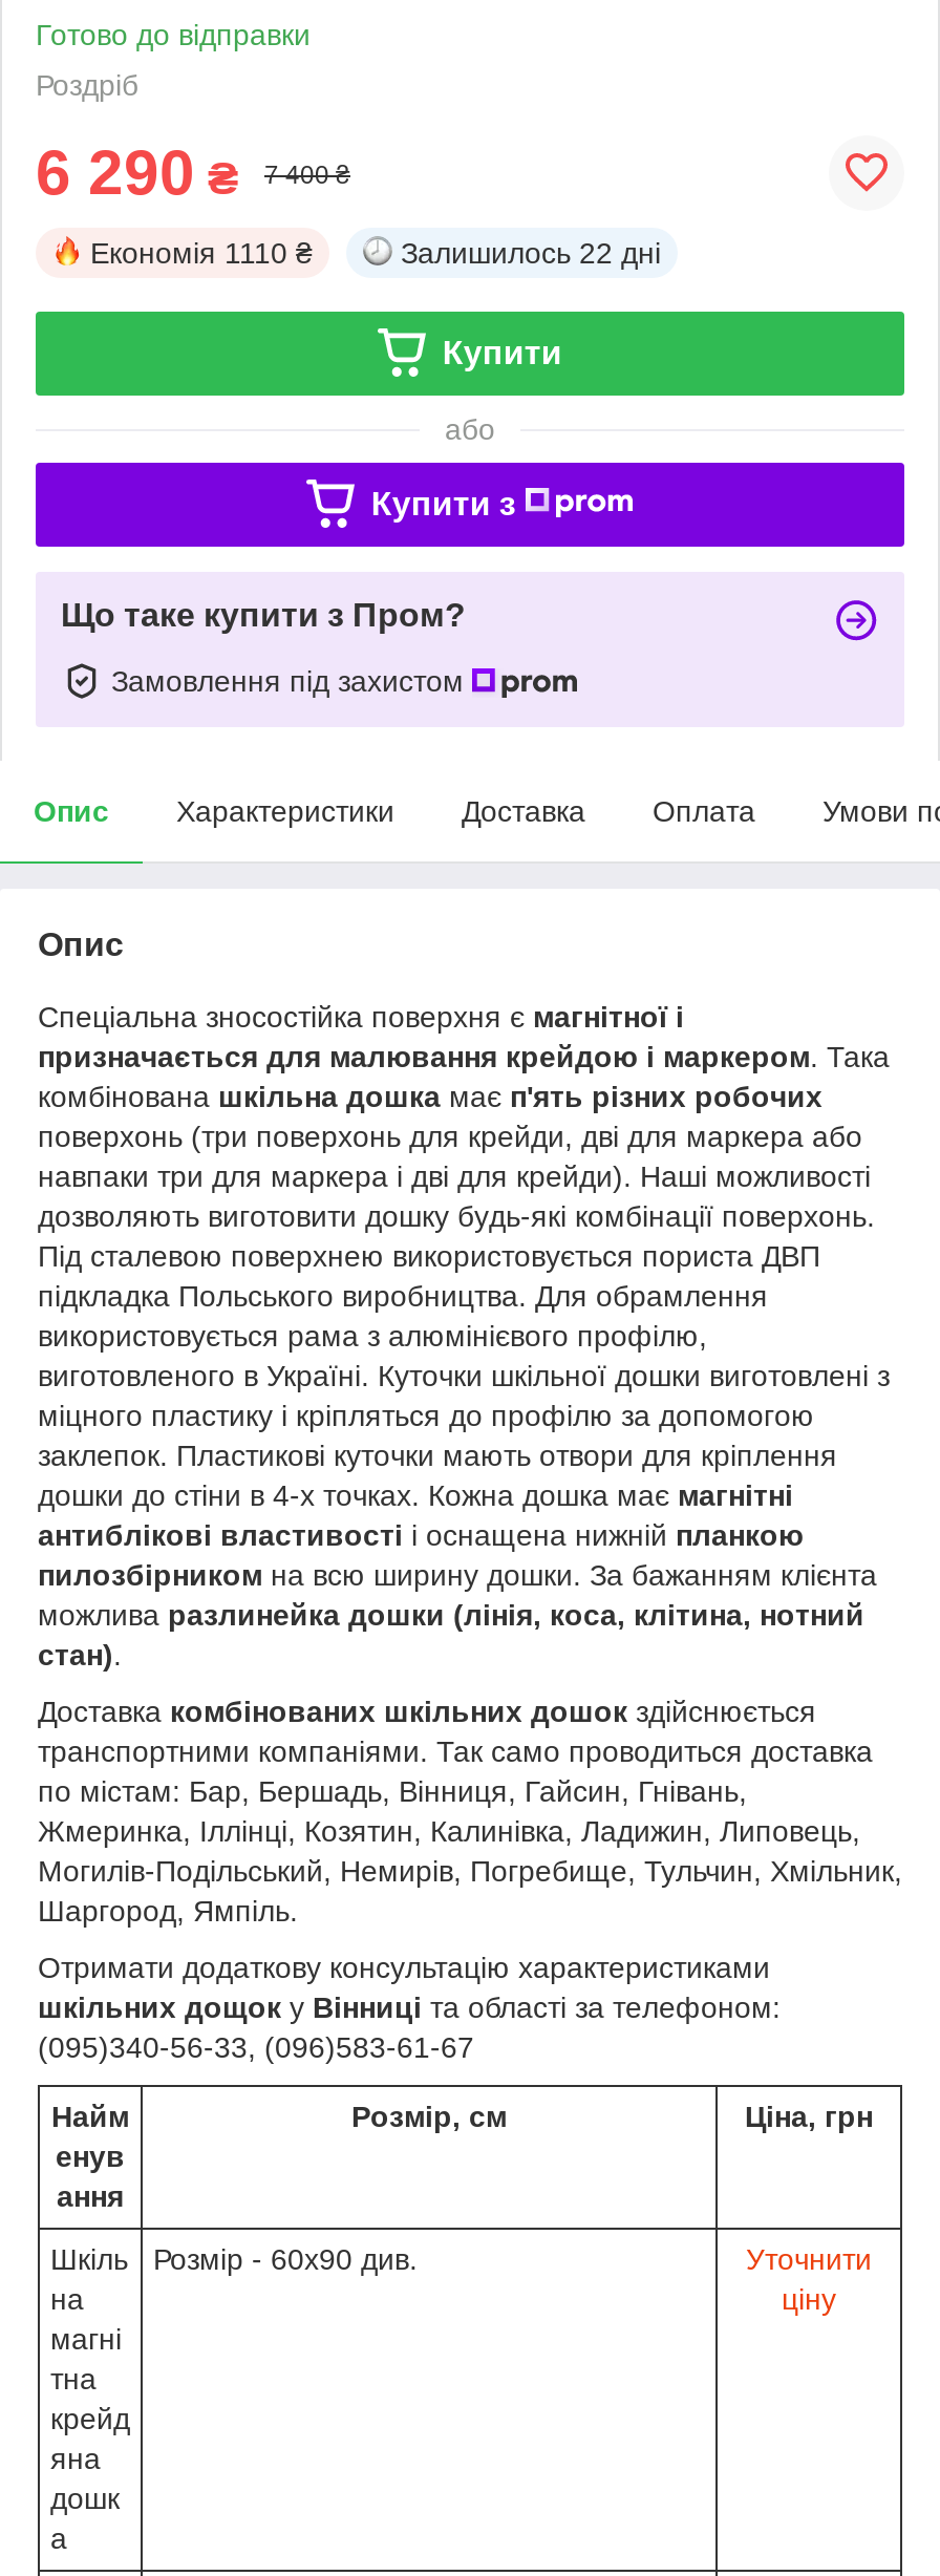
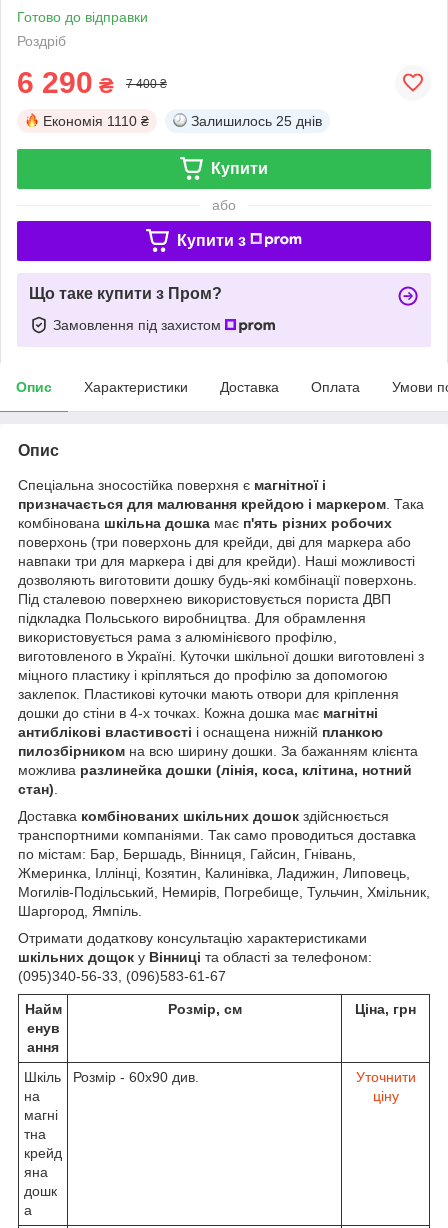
- Залишилось 22 дні
+ Залишилось 25 днів
